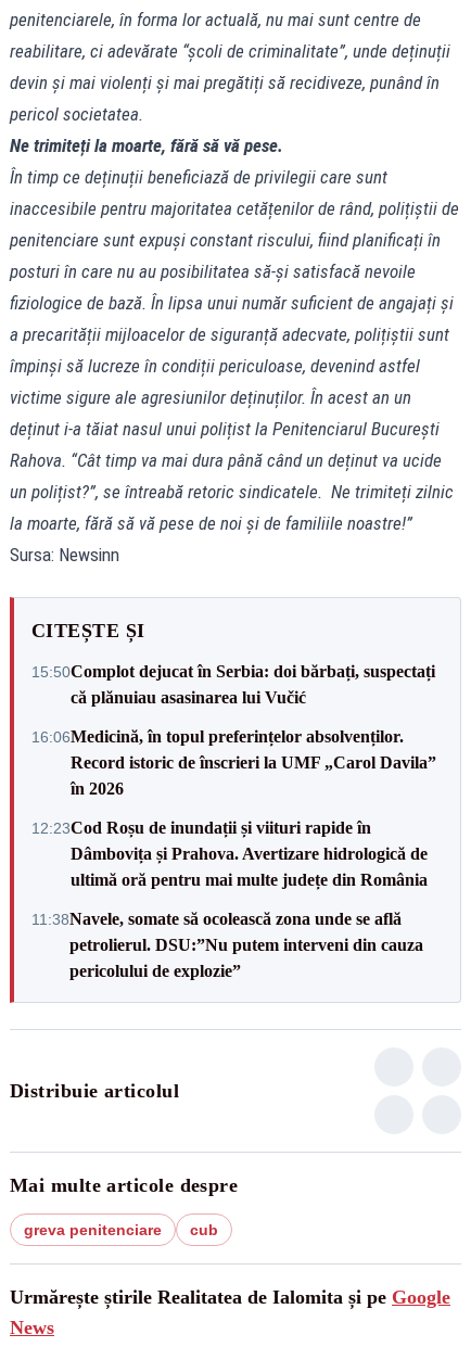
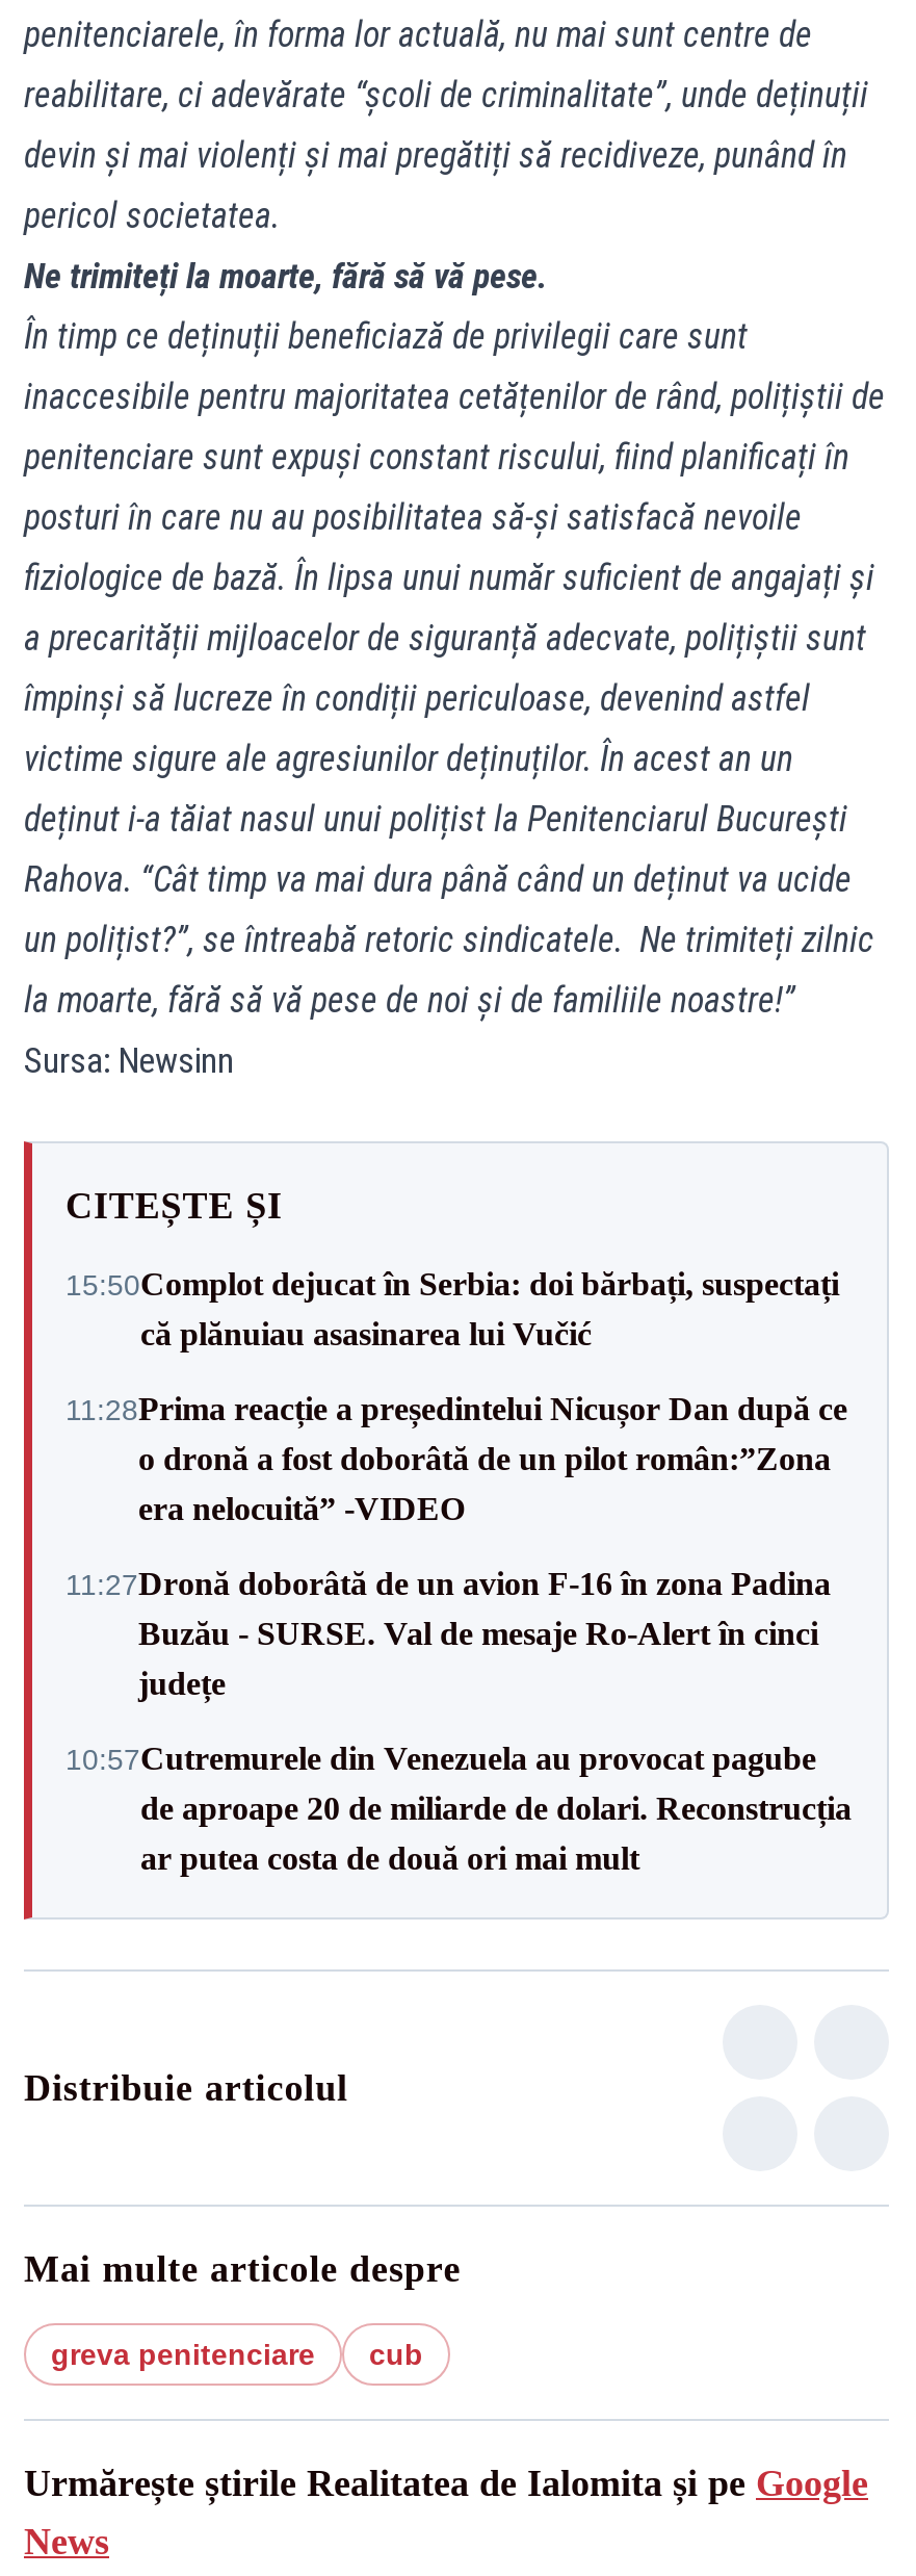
- 16:06Medicină, în topul preferințelor absolvenților.
- Record istoric de înscrieri la UMF „Carol Davila”
- în 2026
+ 11:28Prima reacție a președintelui Nicușor Dan după ce
+ o dronă a fost doborâtă de un pilot român:”Zona
+ era nelocuită” -VIDEO

- 12:23Cod Roșu de inundații și viituri rapide în
- Dâmbovița și Prahova. Avertizare hidrologică de
- ultimă oră pentru mai multe județe din România
+ 11:27Dronă doborâtă de un avion F‑16 în zona Padina
+ Buzău - SURSE. Val de mesaje Ro‑Alert în cinci
+ județe

- 11:38Navele, somate să ocolească zona unde se află
- petrolierul. DSU:”Nu putem interveni din cauza
- pericolului de explozie”
+ 10:57Cutremurele din Venezuela au provocat pagube
+ de aproape 20 de miliarde de dolari. Reconstrucția
+ ar putea costa de două ori mai mult
